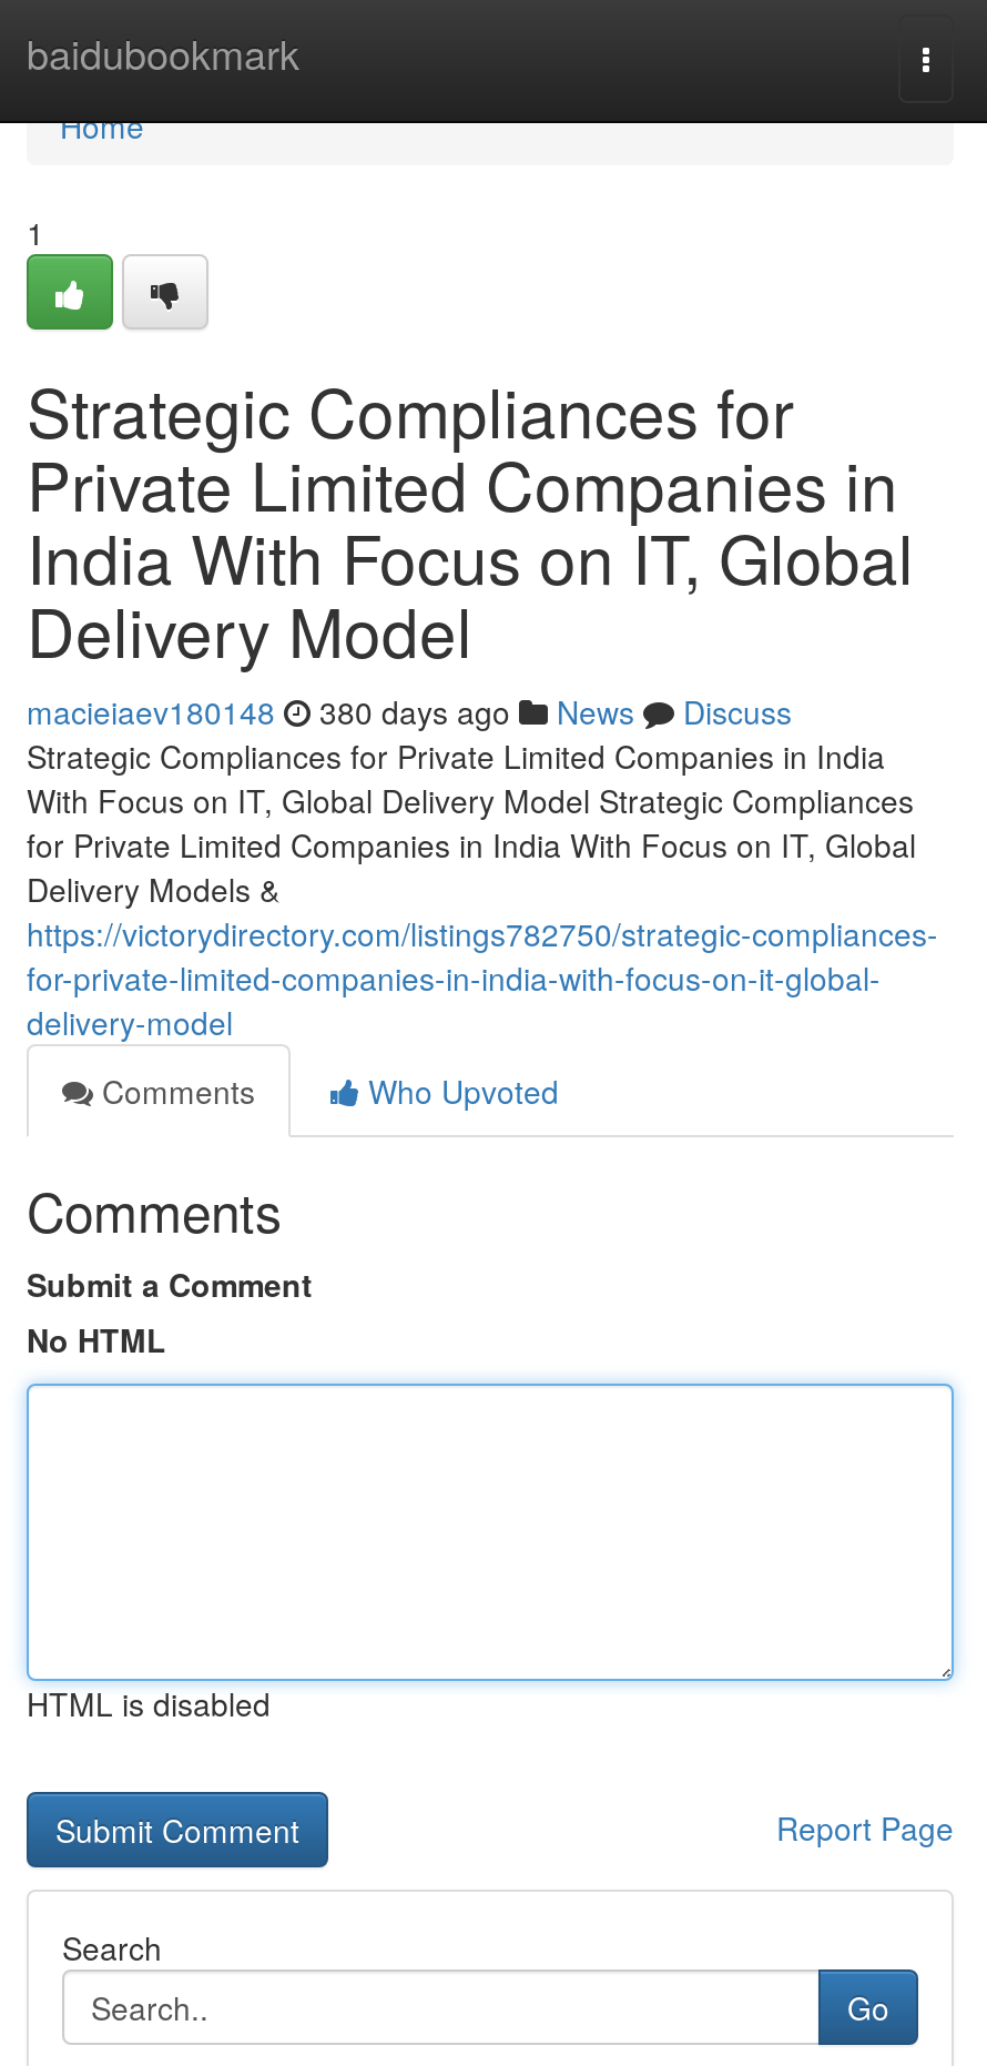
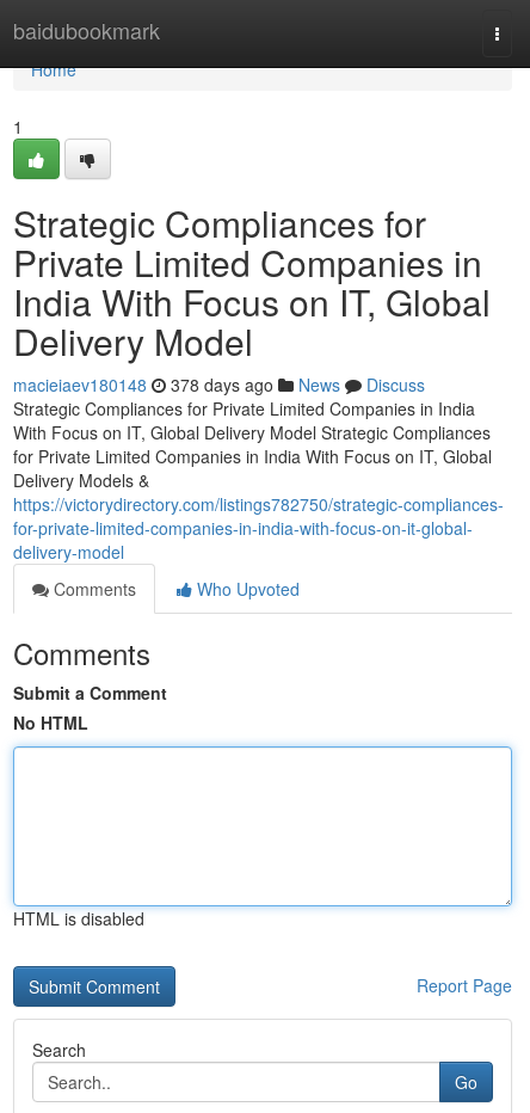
- macieiaev180148 380 days ago News Discuss
+ macieiaev180148 378 days ago News Discuss
